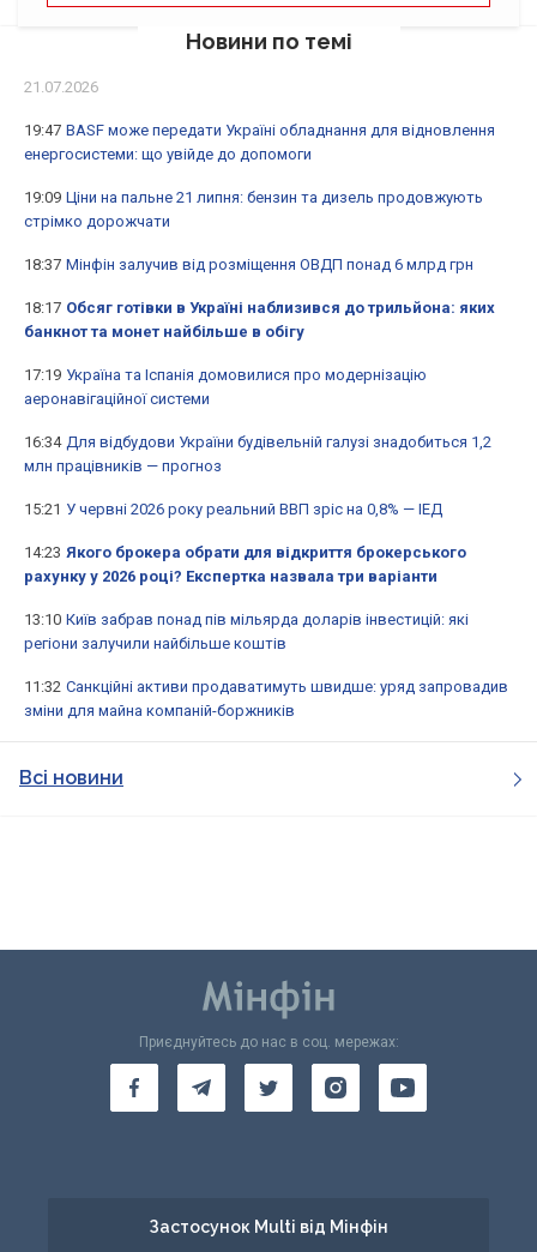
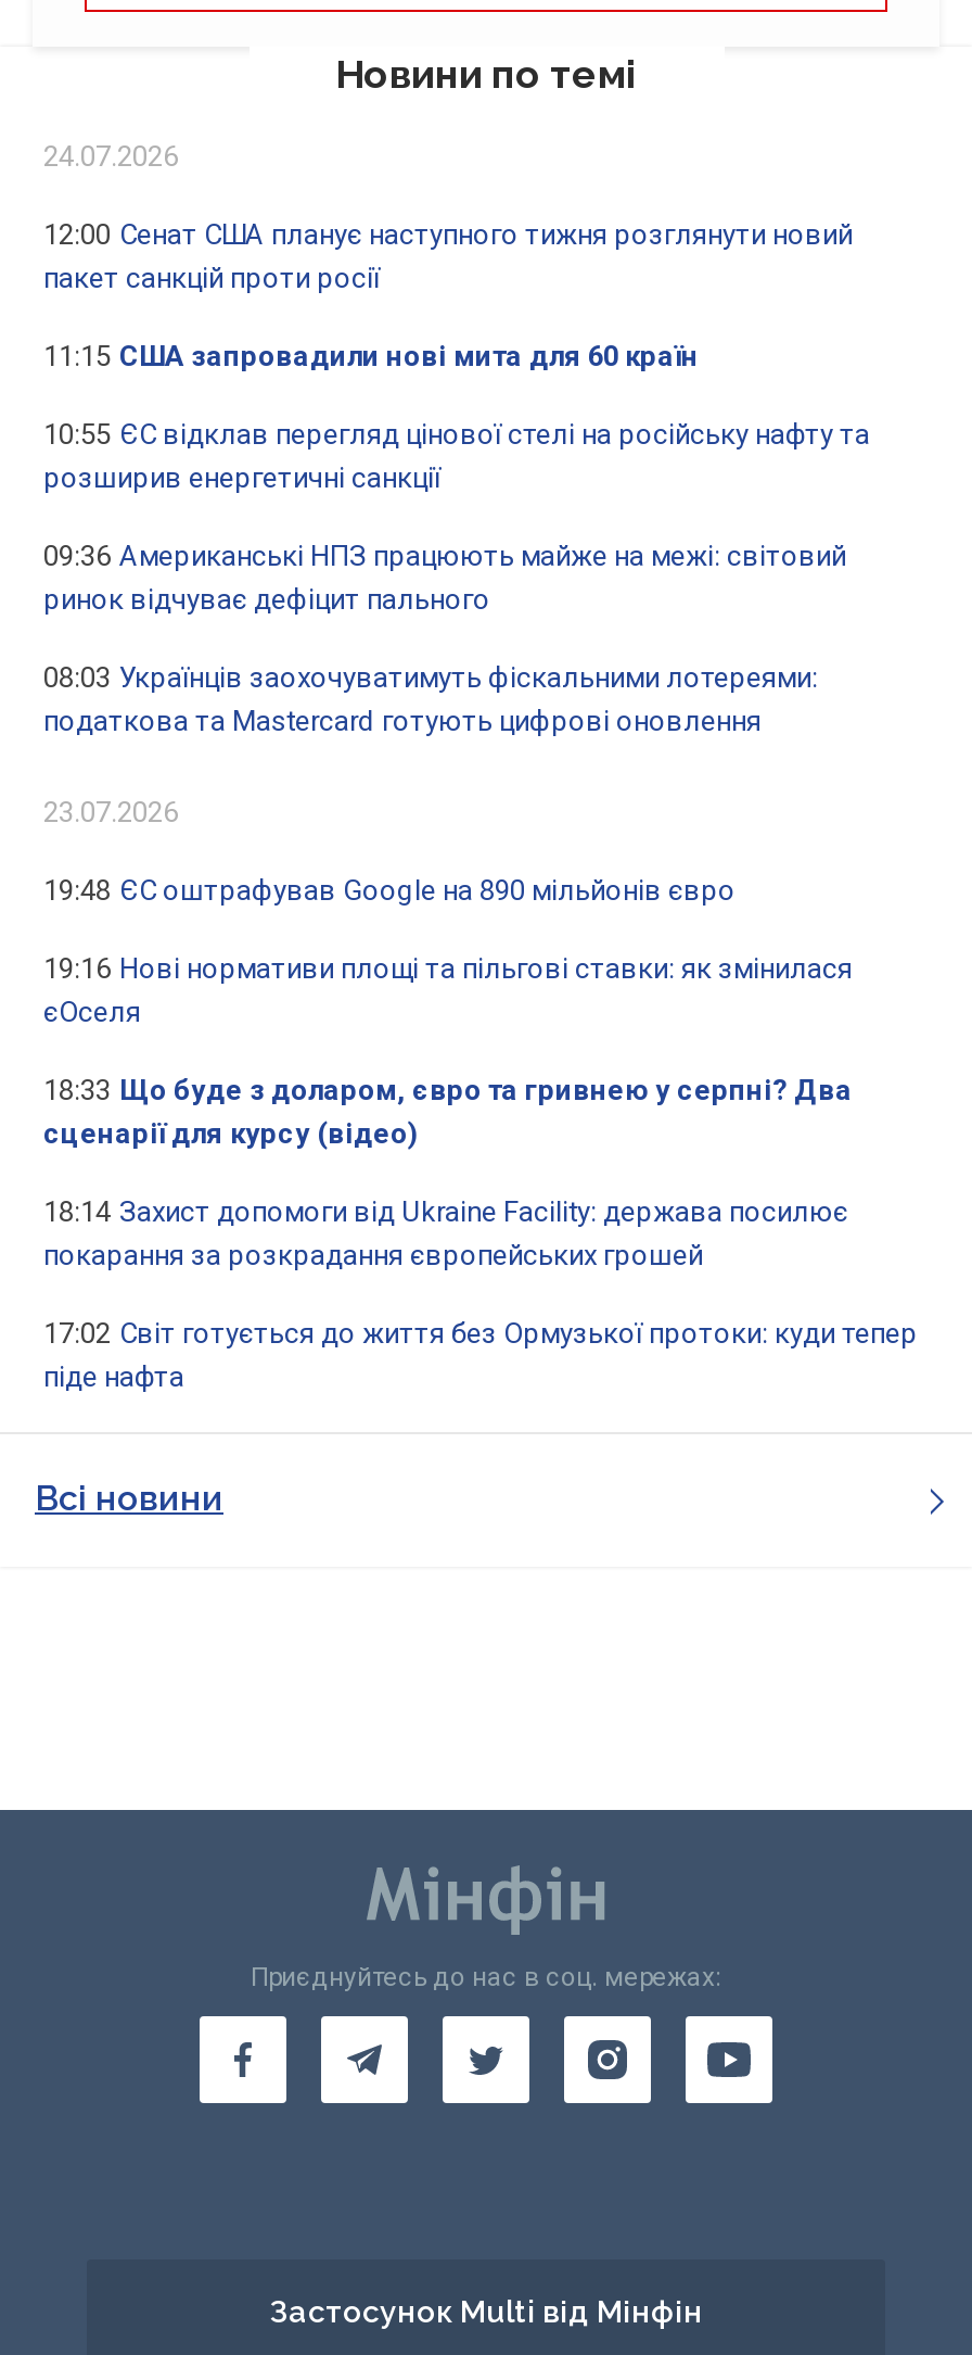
- 21.07.2026
- 19:47 BASF може передати Україні обладнання для відновлення
- енергосистеми: що увійде до допомоги
- 19:09 Ціни на пальне 21 липня: бензин та дизель продовжують
- стрімко дорожчати
- 18:37 Мінфін залучив від розміщення ОВДП понад 6 млрд грн
- 18:17 Обсяг готівки в Україні наблизився до трильйона: яких
- банкнот та монет найбільше в обігу
- 17:19 Україна та Іспанія домовилися про модернізацію
- аеронавігаційної системи
- 16:34 Для відбудови України будівельній галузі знадобиться 1,2
- млн працівників — прогноз
- 15:21 У червні 2026 року реальний ВВП зріс на 0,8% — ІЕД
- 14:23 Якого брокера обрати для відкриття брокерського
- рахунку у 2026 році? Експертка назвала три варіанти
- 13:10 Київ забрав понад пів мільярда доларів інвестицій: які
- регіони залучили найбільше коштів
- 11:32 Санкційні активи продаватимуть швидше: уряд запровадив
- зміни для майна компаній-боржників
+ 24.07.2026
+ 12:00 Сенат США планує наступного тижня розглянути новий
+ пакет санкцій проти росії
+ 11:15 США запровадили нові мита для 60 країн
+ 10:55 ЄС відклав перегляд цінової стелі на російську нафту та
+ розширив енергетичні санкції
+ 09:36 Американські НПЗ працюють майже на межі: світовий
+ ринок відчуває дефіцит пального
+ 08:03 Українців заохочуватимуть фіскальними лотереями:
+ податкова та Mastercard готують цифрові оновлення
+ 23.07.2026
+ 19:48 ЄС оштрафував Google на 890 мільйонів євро
+ 19:16 Нові нормативи площі та пільгові ставки: як змінилася
+ єОселя
+ 18:33 Що буде з доларом, євро та гривнею у серпні? Два
+ сценарії для курсу (відео)
+ 18:14 Захист допомоги від Ukraine Facility: держава посилює
+ покарання за розкрадання європейських грошей
+ 17:02 Світ готується до життя без Ормузької протоки: куди тепер
+ піде нафта
